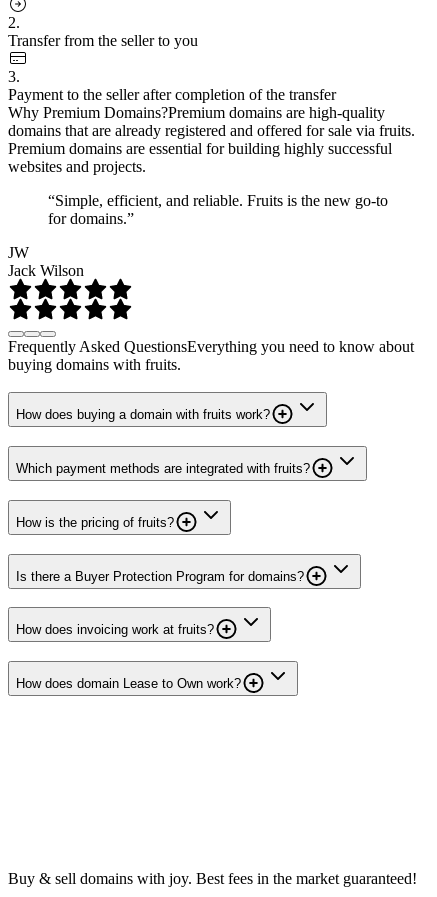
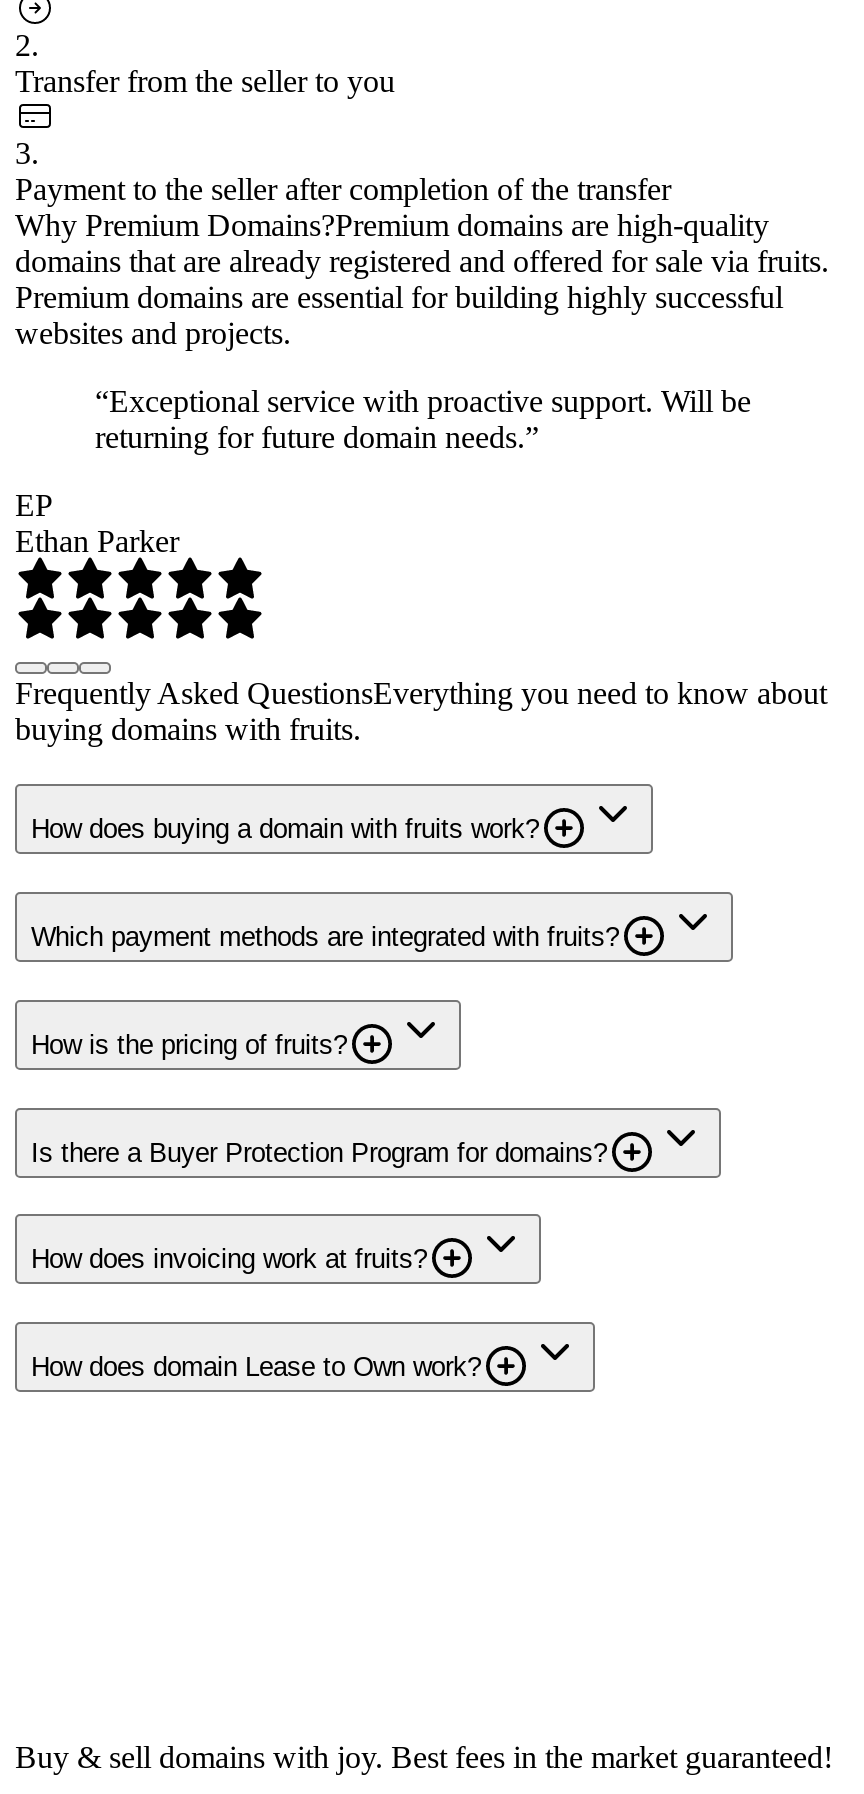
- “Simple, efficient, and reliable. Fruits is the new go-to
- for domains.”
+ “Exceptional service with proactive support. Will be
+ returning for future domain needs.”

- JW
- Jack Wilson
+ EP
+ Ethan Parker
